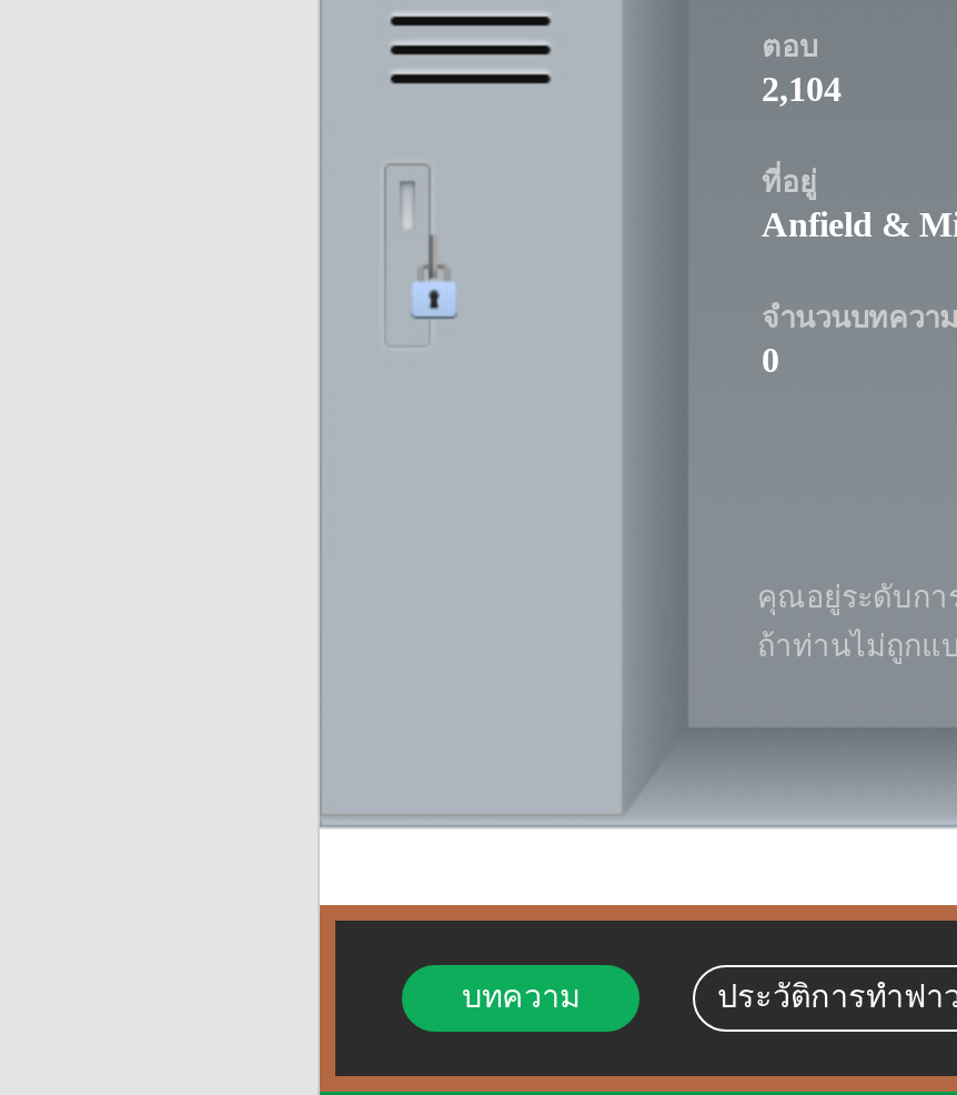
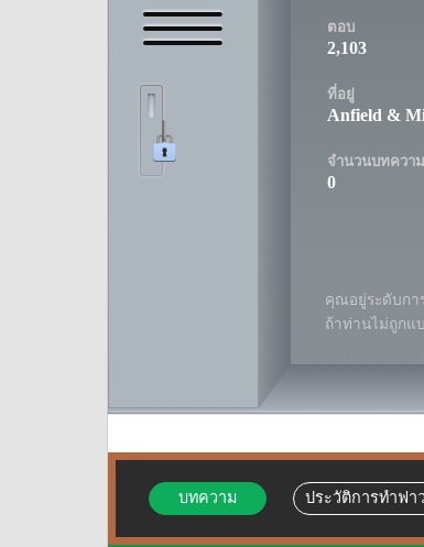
- 2,104
+ 2,103
